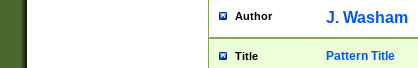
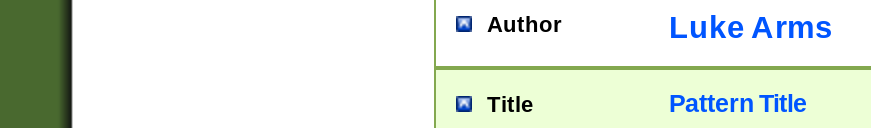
- J. Washam
+ Luke Arms
